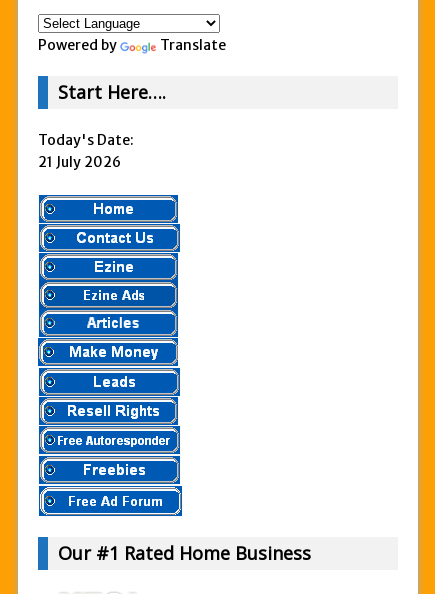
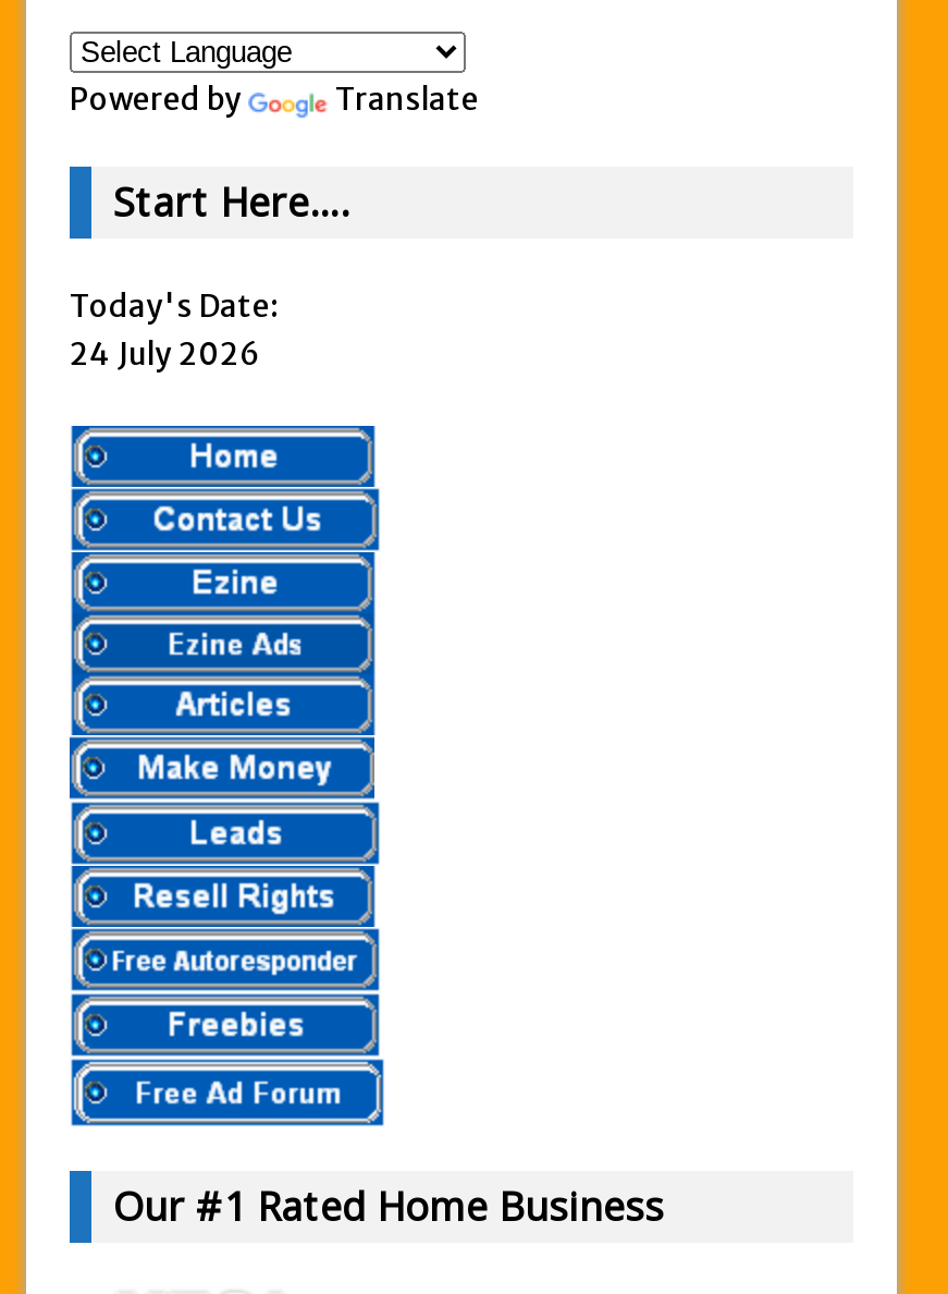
- 21 July 2026
+ 24 July 2026
